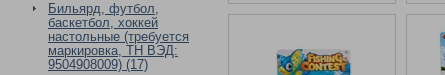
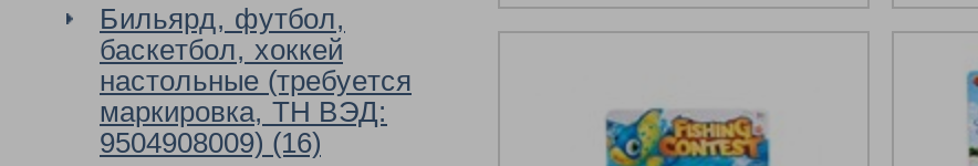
- 9504908009) (17)
+ 9504908009) (16)
